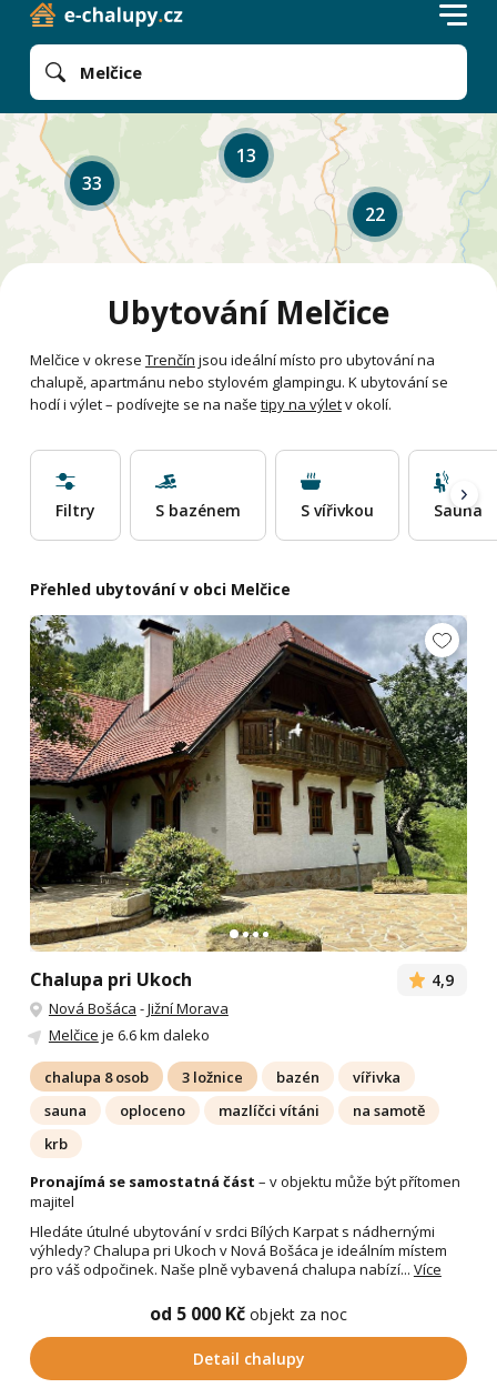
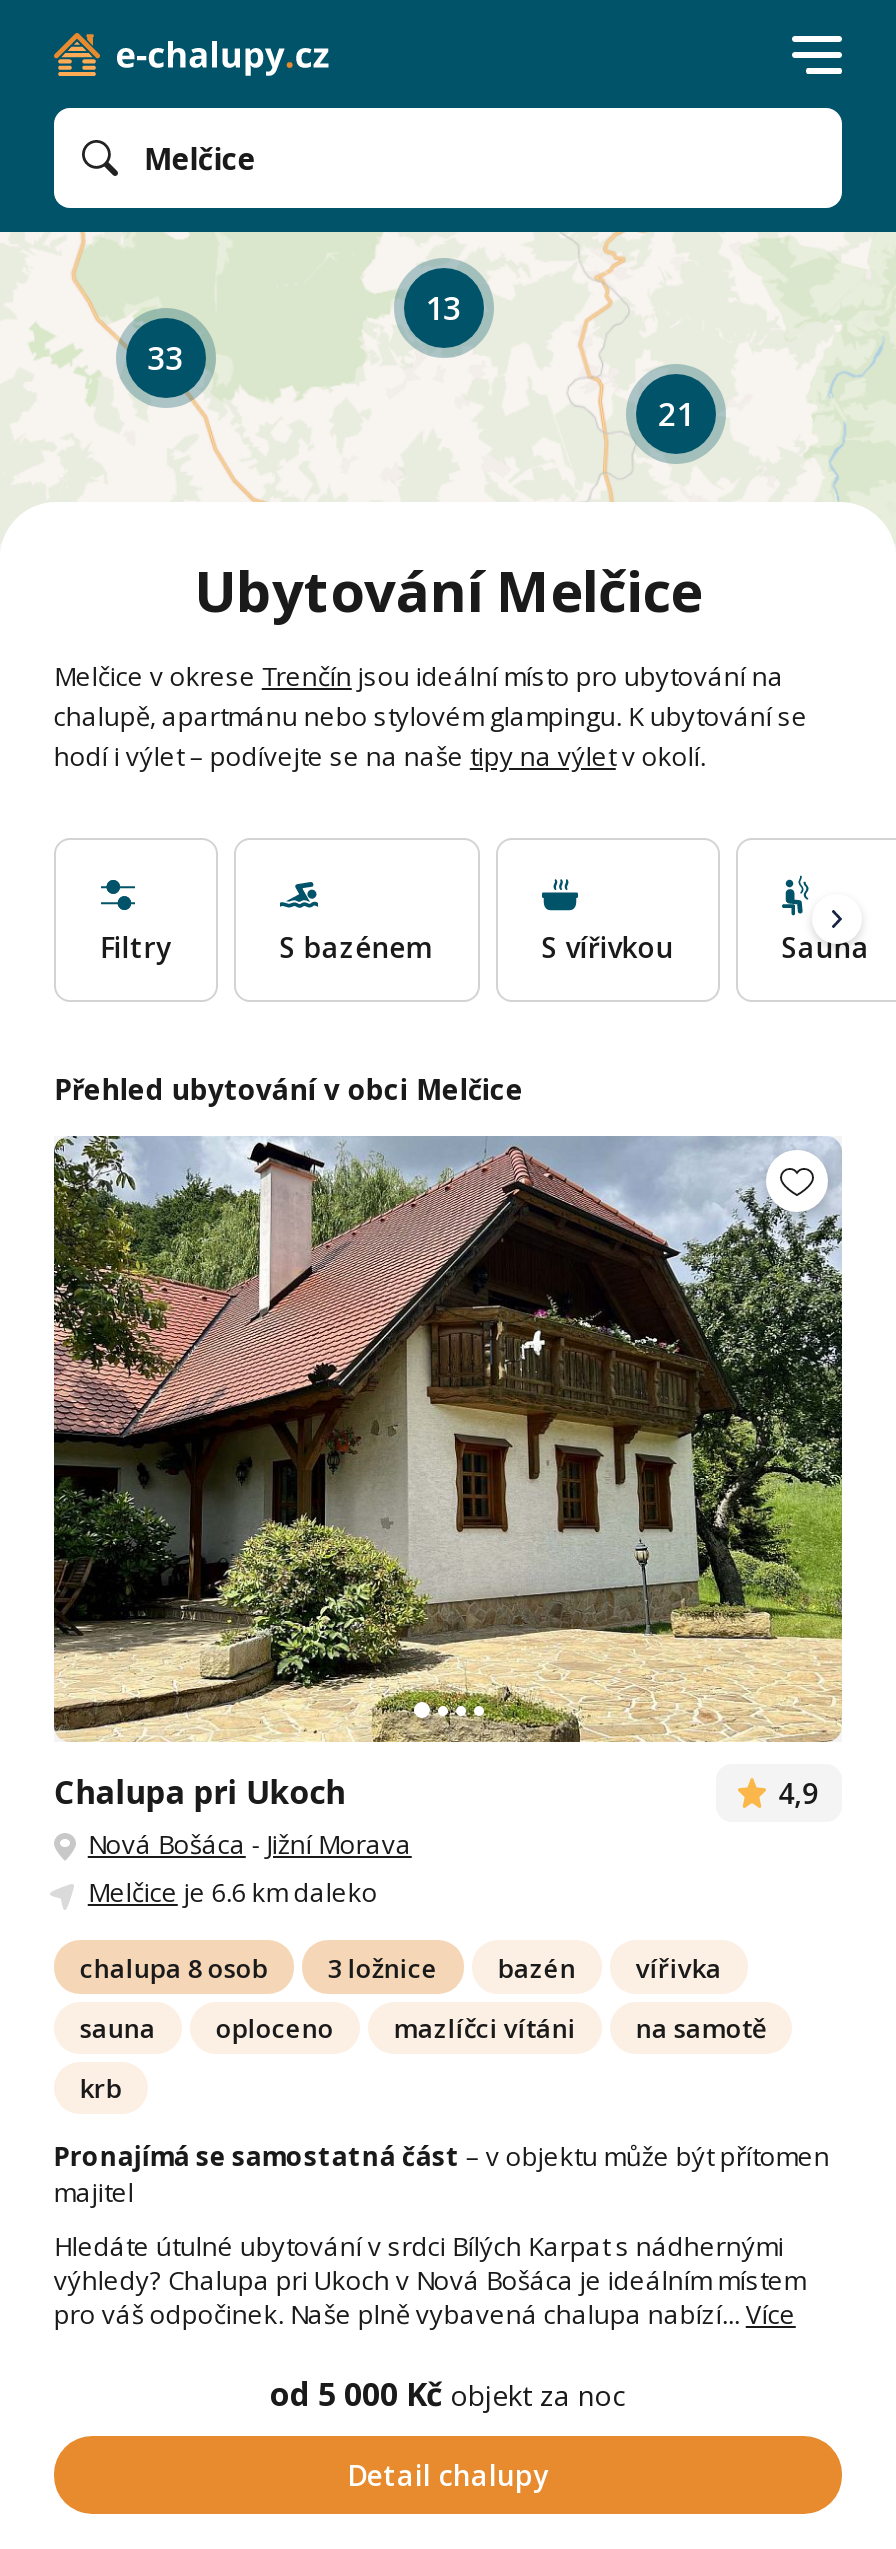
- 22
+ 21
